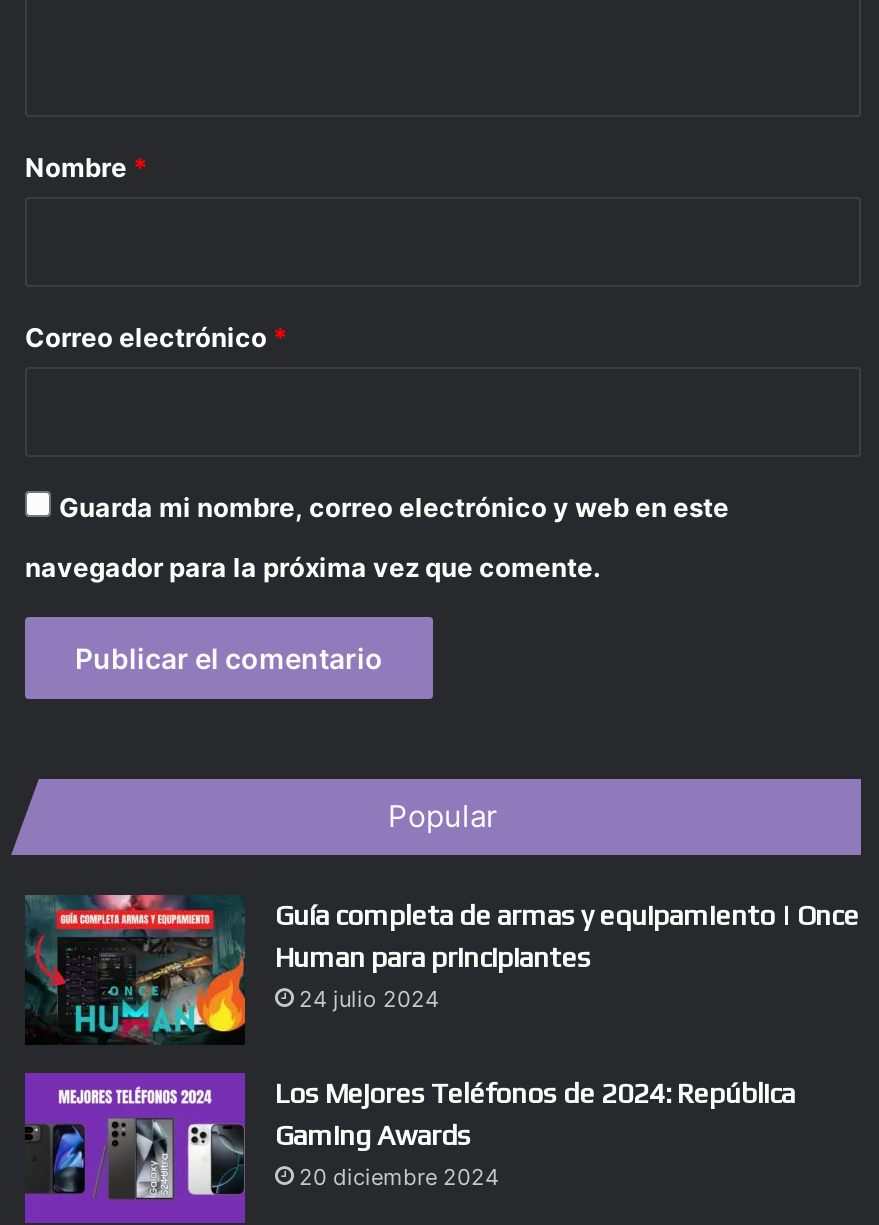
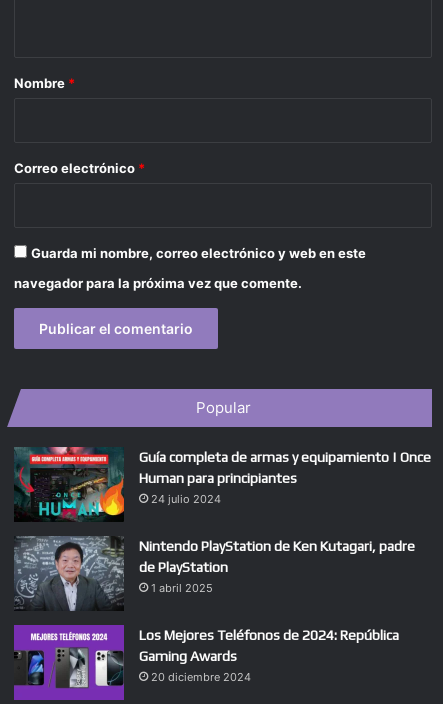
+ [image]
+ Nintendo PlayStation de Ken Kutagari, padre
+ de PlayStation
+ 1 abril 2025
